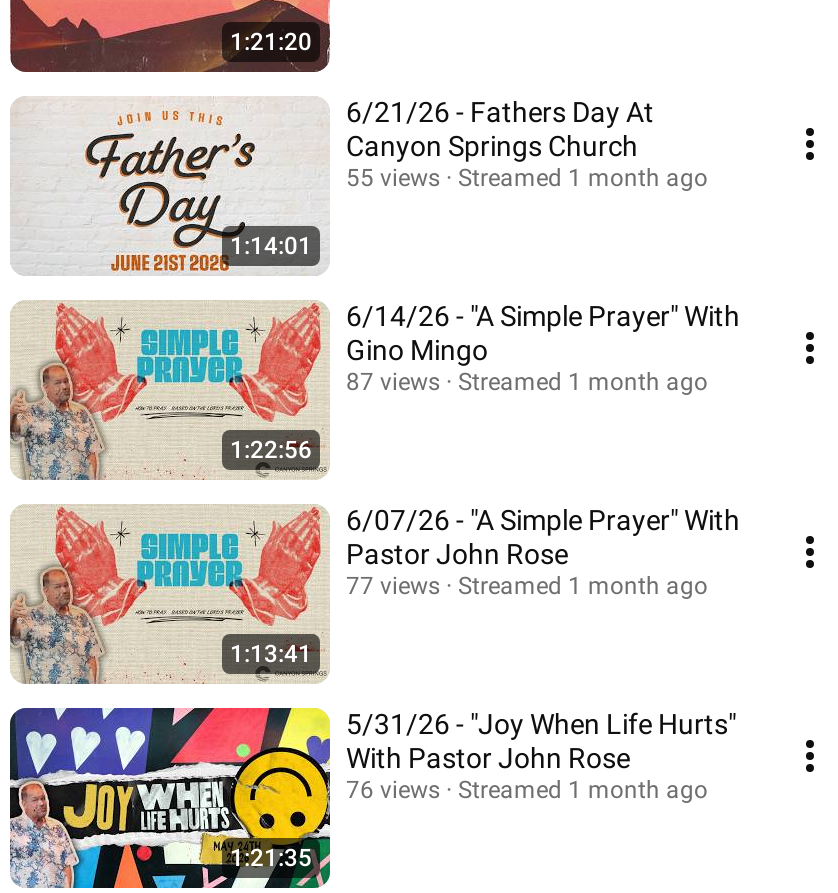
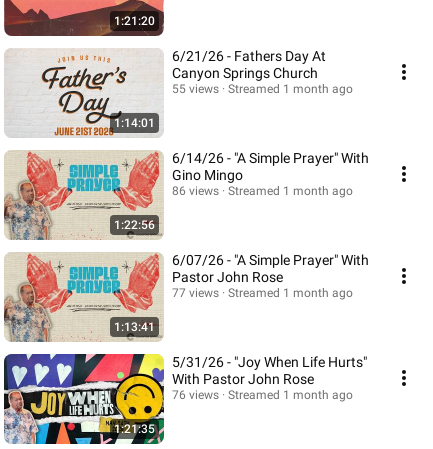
- 87 views Streamed 1 month ago
+ 86 views Streamed 1 month ago
